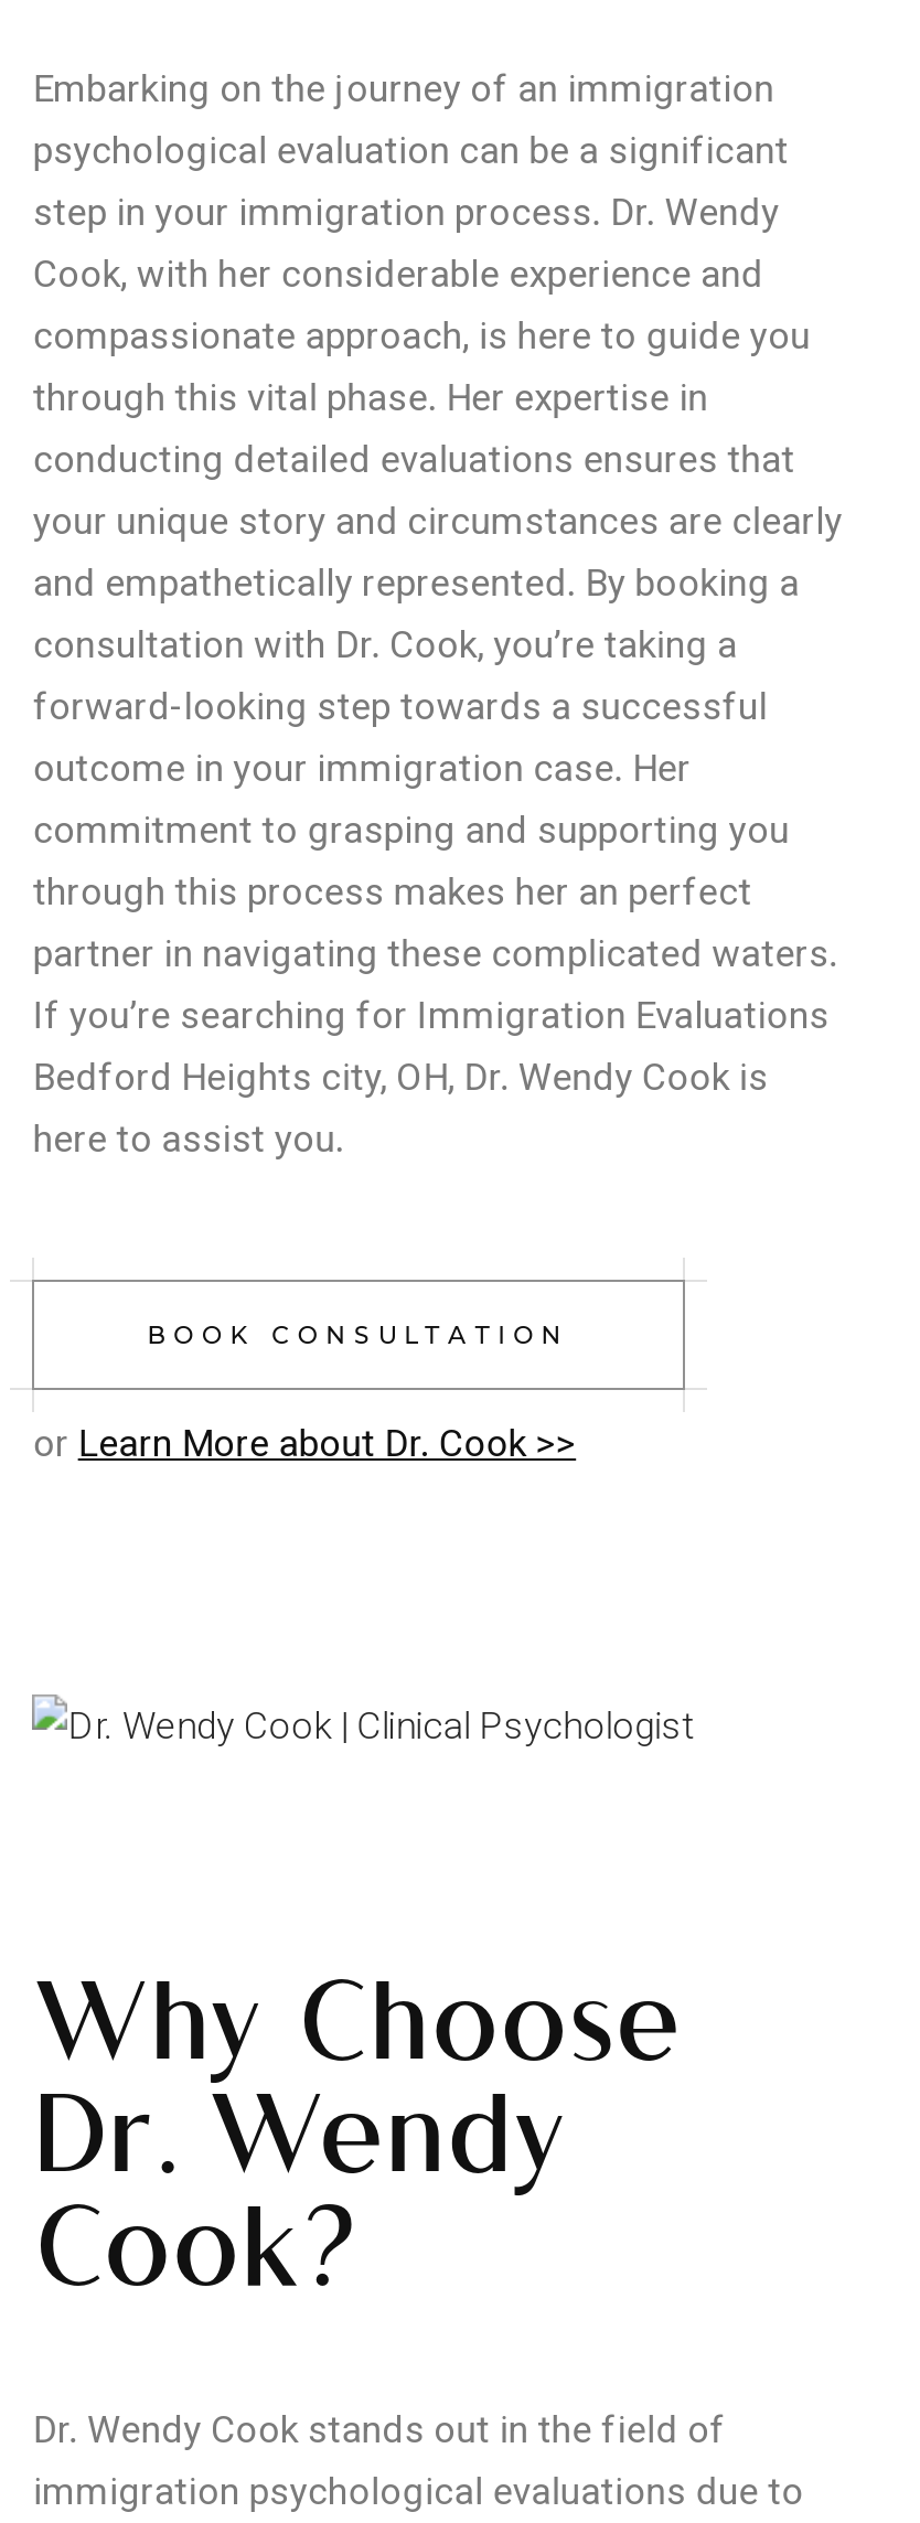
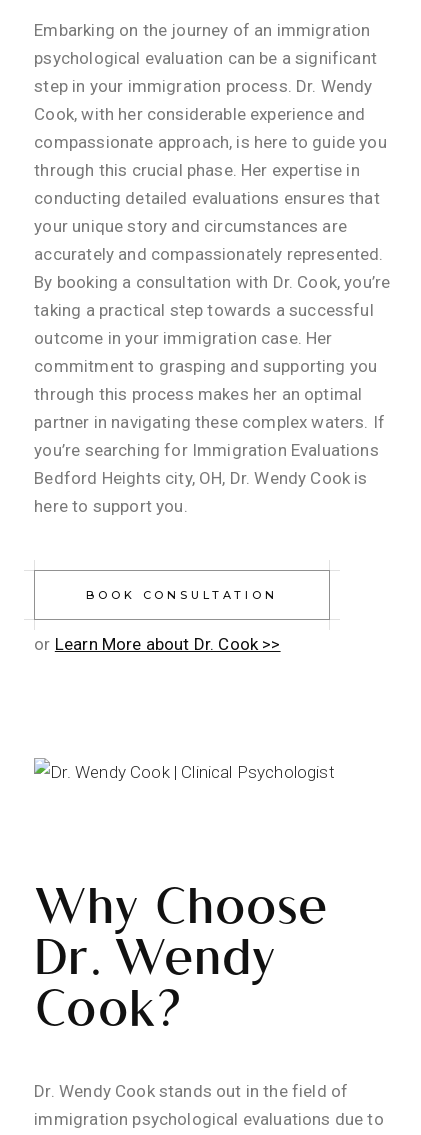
- through this vital phase. Her expertise in
+ through this crucial phase. Her expertise in

- your unique story and circumstances are clearly
- and empathetically represented. By booking a
- consultation with Dr. Cook, you’re taking a
- forward-looking step towards a successful
+ your unique story and circumstances are
+ accurately and compassionately represented.
+ By booking a consultation with Dr. Cook, you’re
+ taking a practical step towards a successful

- through this process makes her an perfect
- partner in navigating these complicated waters.
- If you’re searching for Immigration Evaluations
+ through this process makes her an optimal
+ partner in navigating these complex waters. If
+ you’re searching for Immigration Evaluations

- here to assist you.
+ here to support you.
